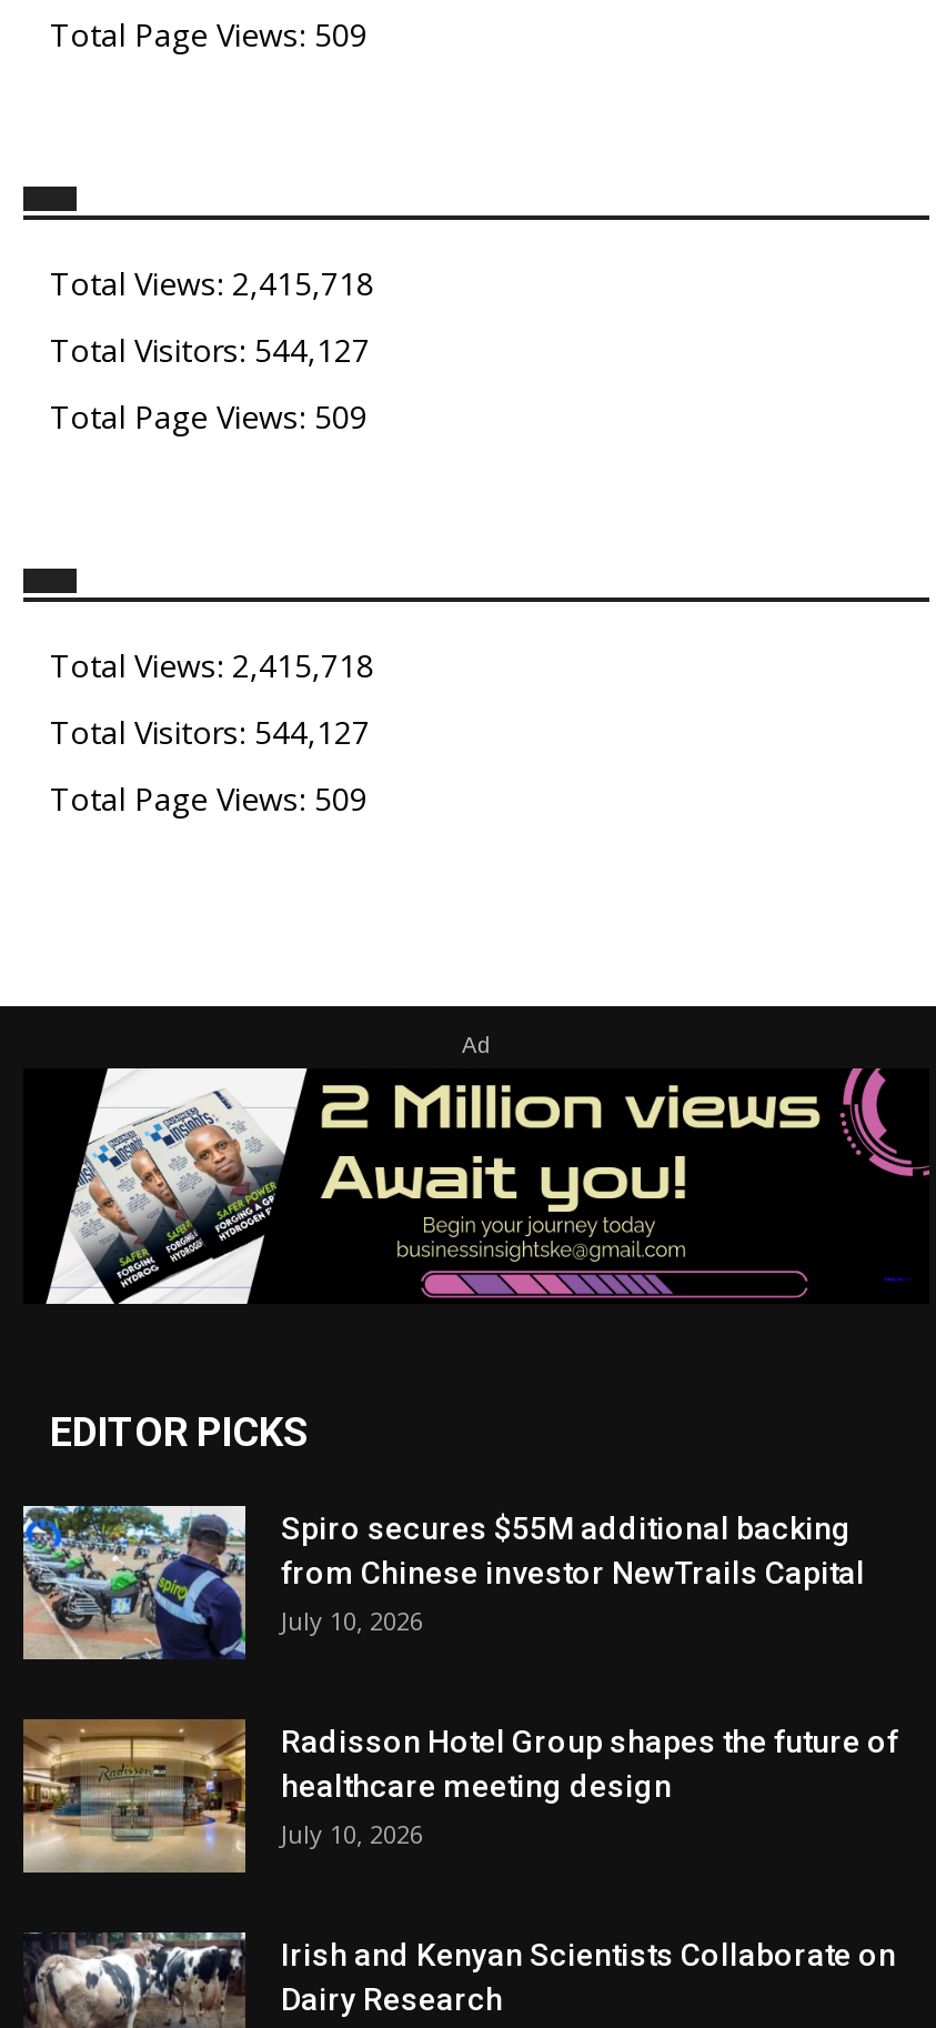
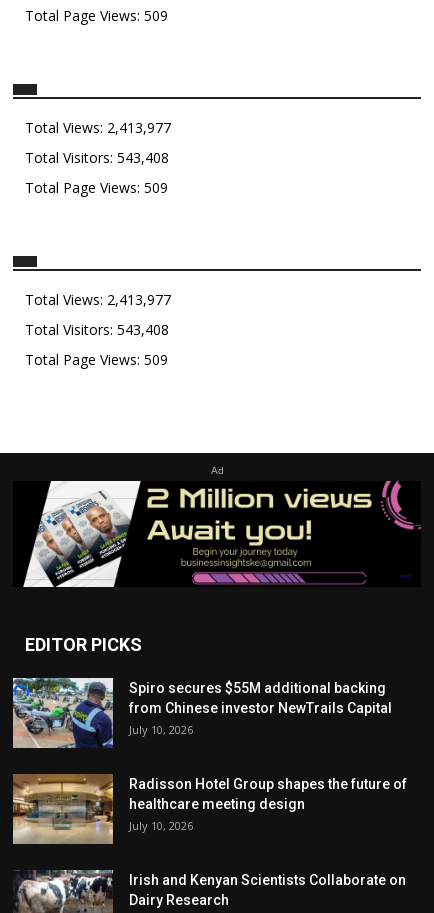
- Total Views: 2,415,718
+ Total Views: 2,413,977

- Total Visitors: 544,127
+ Total Visitors: 543,408

- Total Views: 2,415,718
+ Total Views: 2,413,977

- Total Visitors: 544,127
+ Total Visitors: 543,408
